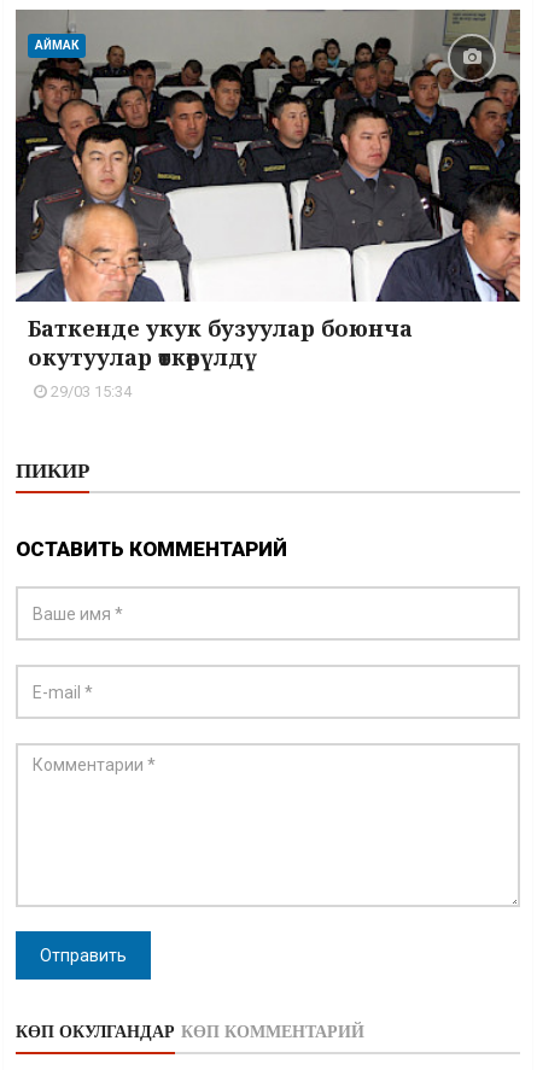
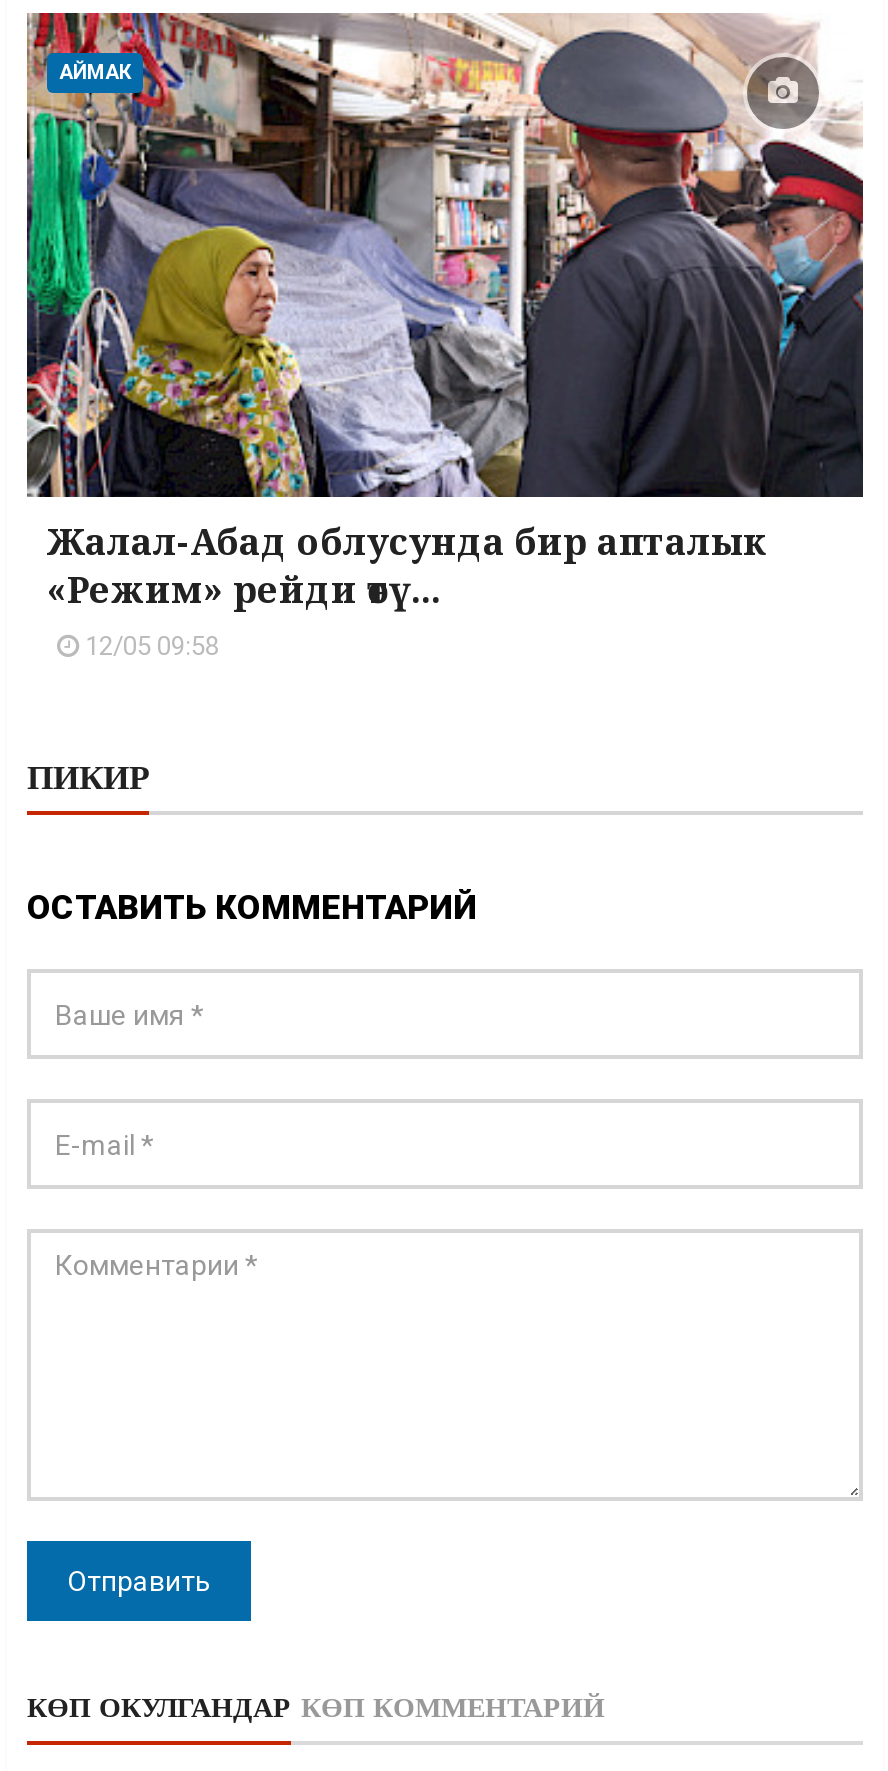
- [image]
- Баткенде укук бузуулар боюнча
- окутуулар өткөрүлдү
- 29/03 15:34
+ [image]
+ Жалал-Абад облусунда бир апталык
+ «Режим» рейди өтү...
+ 12/05 09:58
